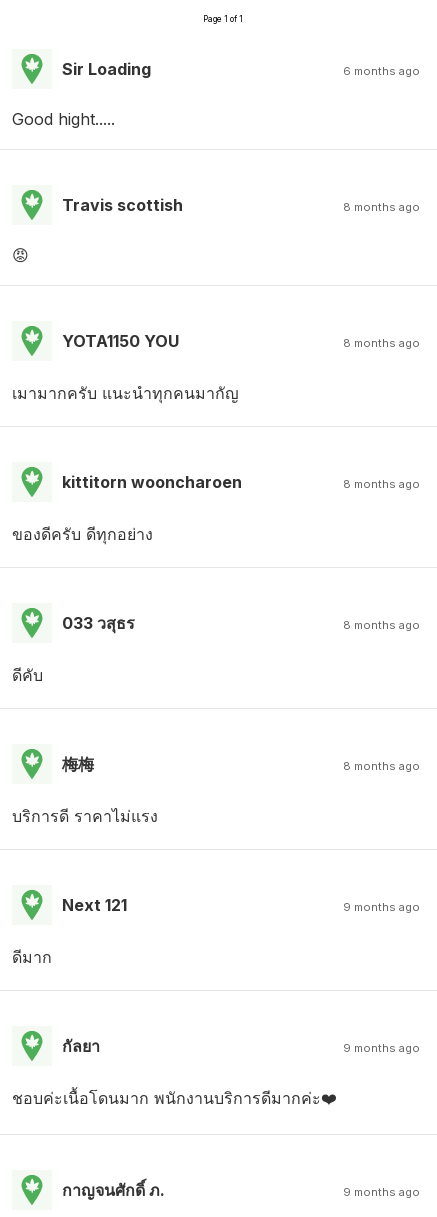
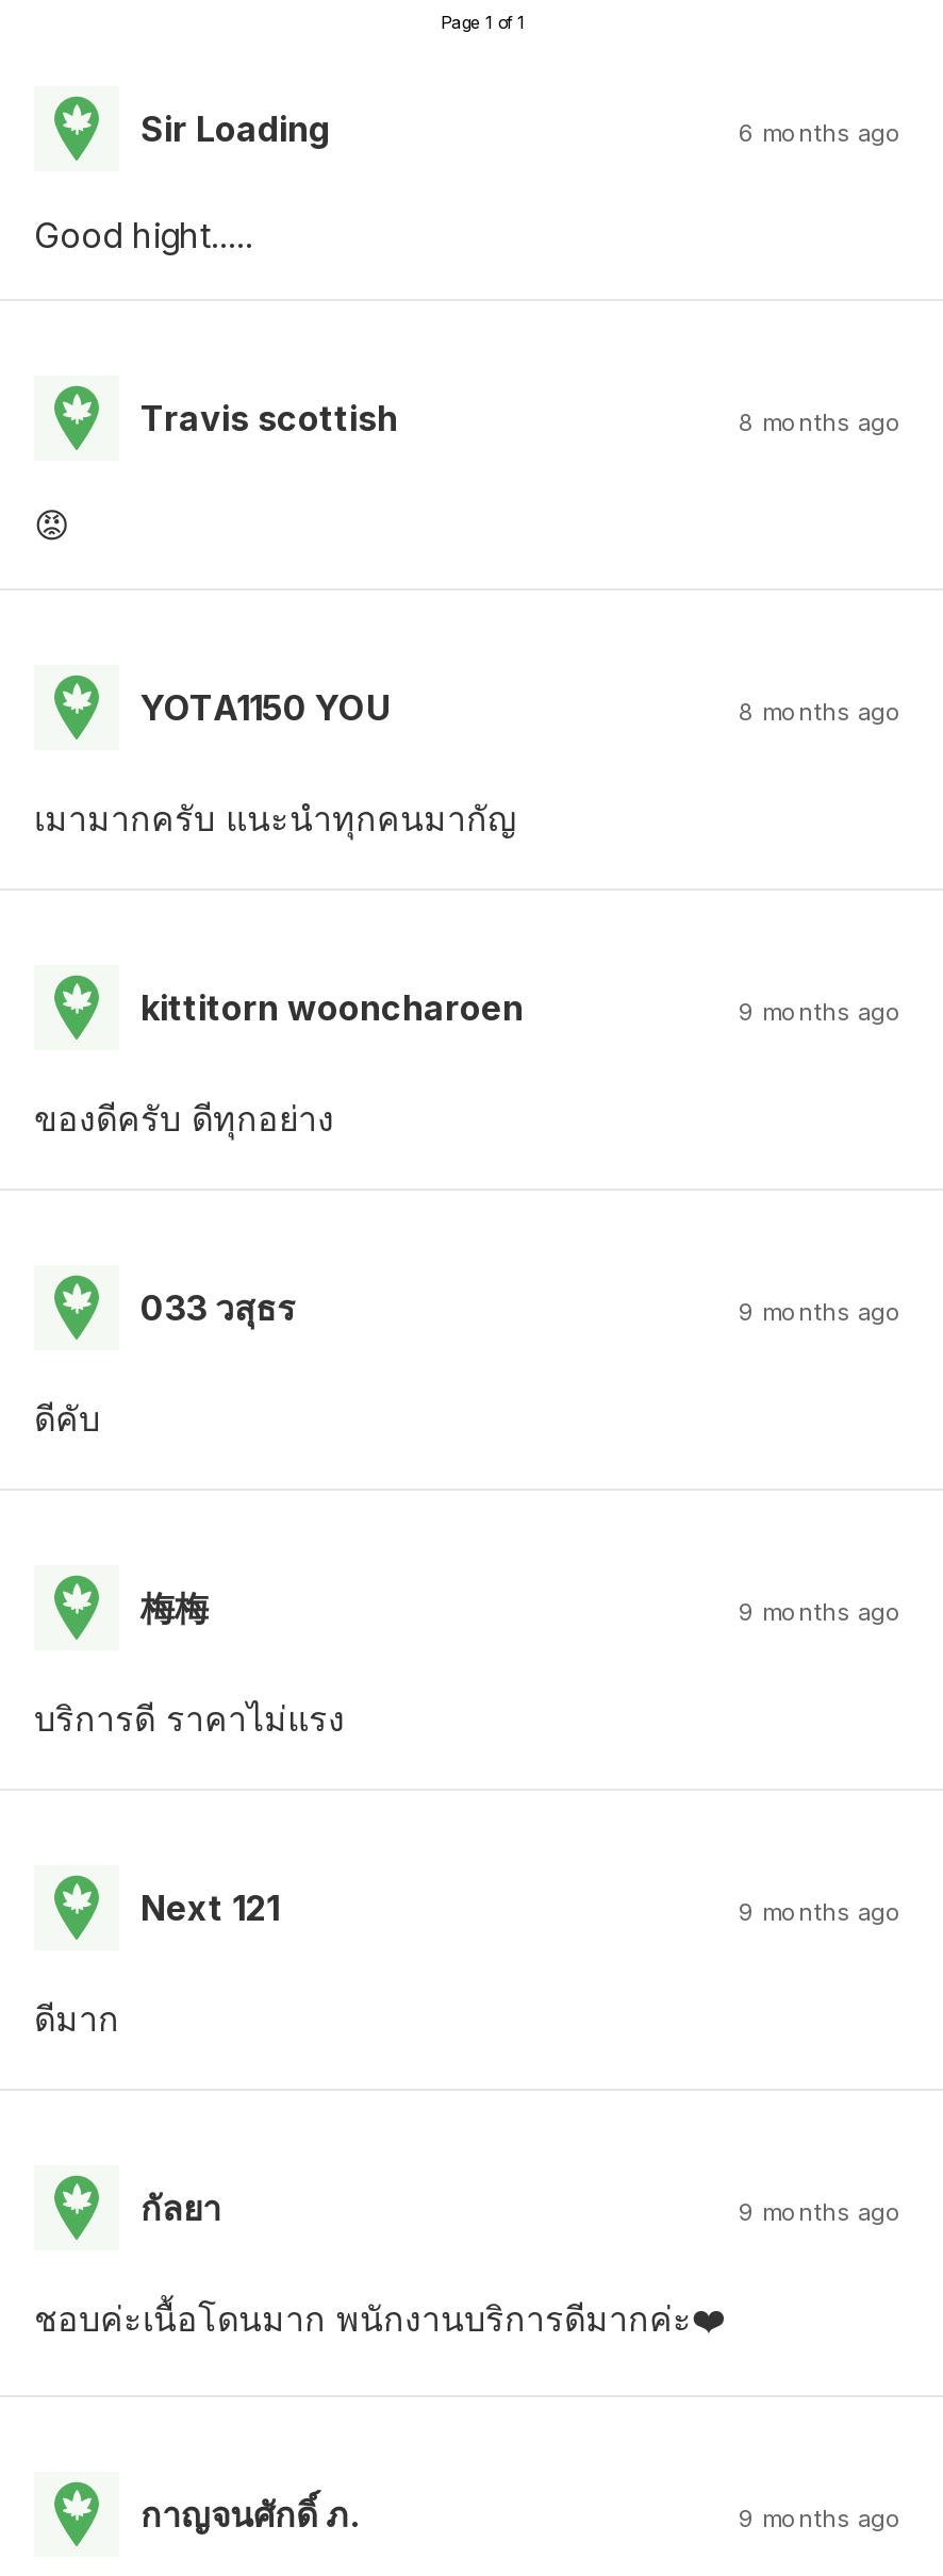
- 8 months ago
+ 9 months ago

- 8 months ago
+ 9 months ago

- 8 months ago
+ 9 months ago
